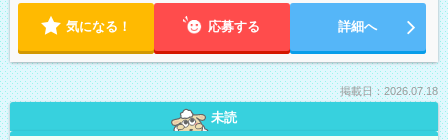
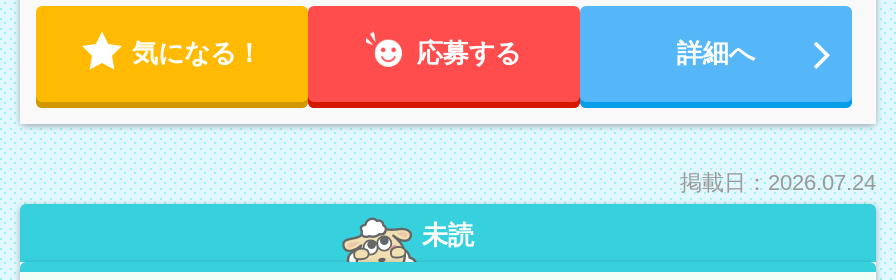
- 掲載日：2026.07.18
+ 掲載日：2026.07.24
